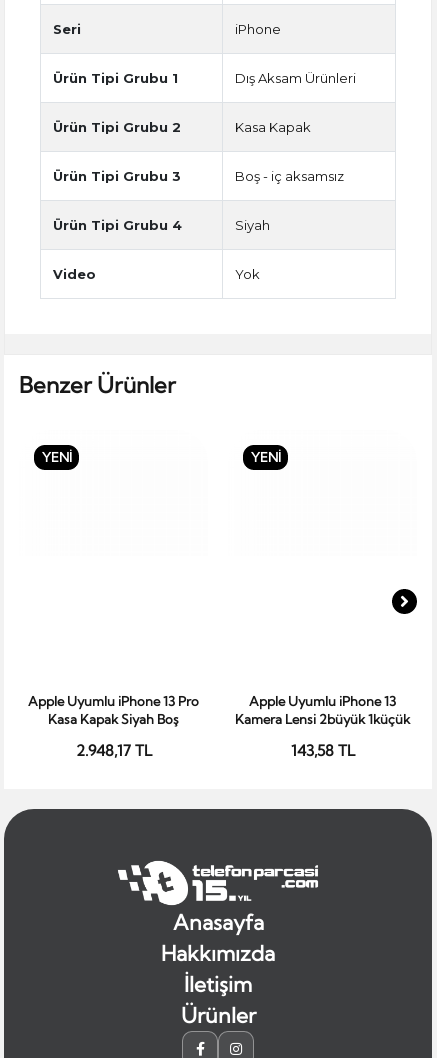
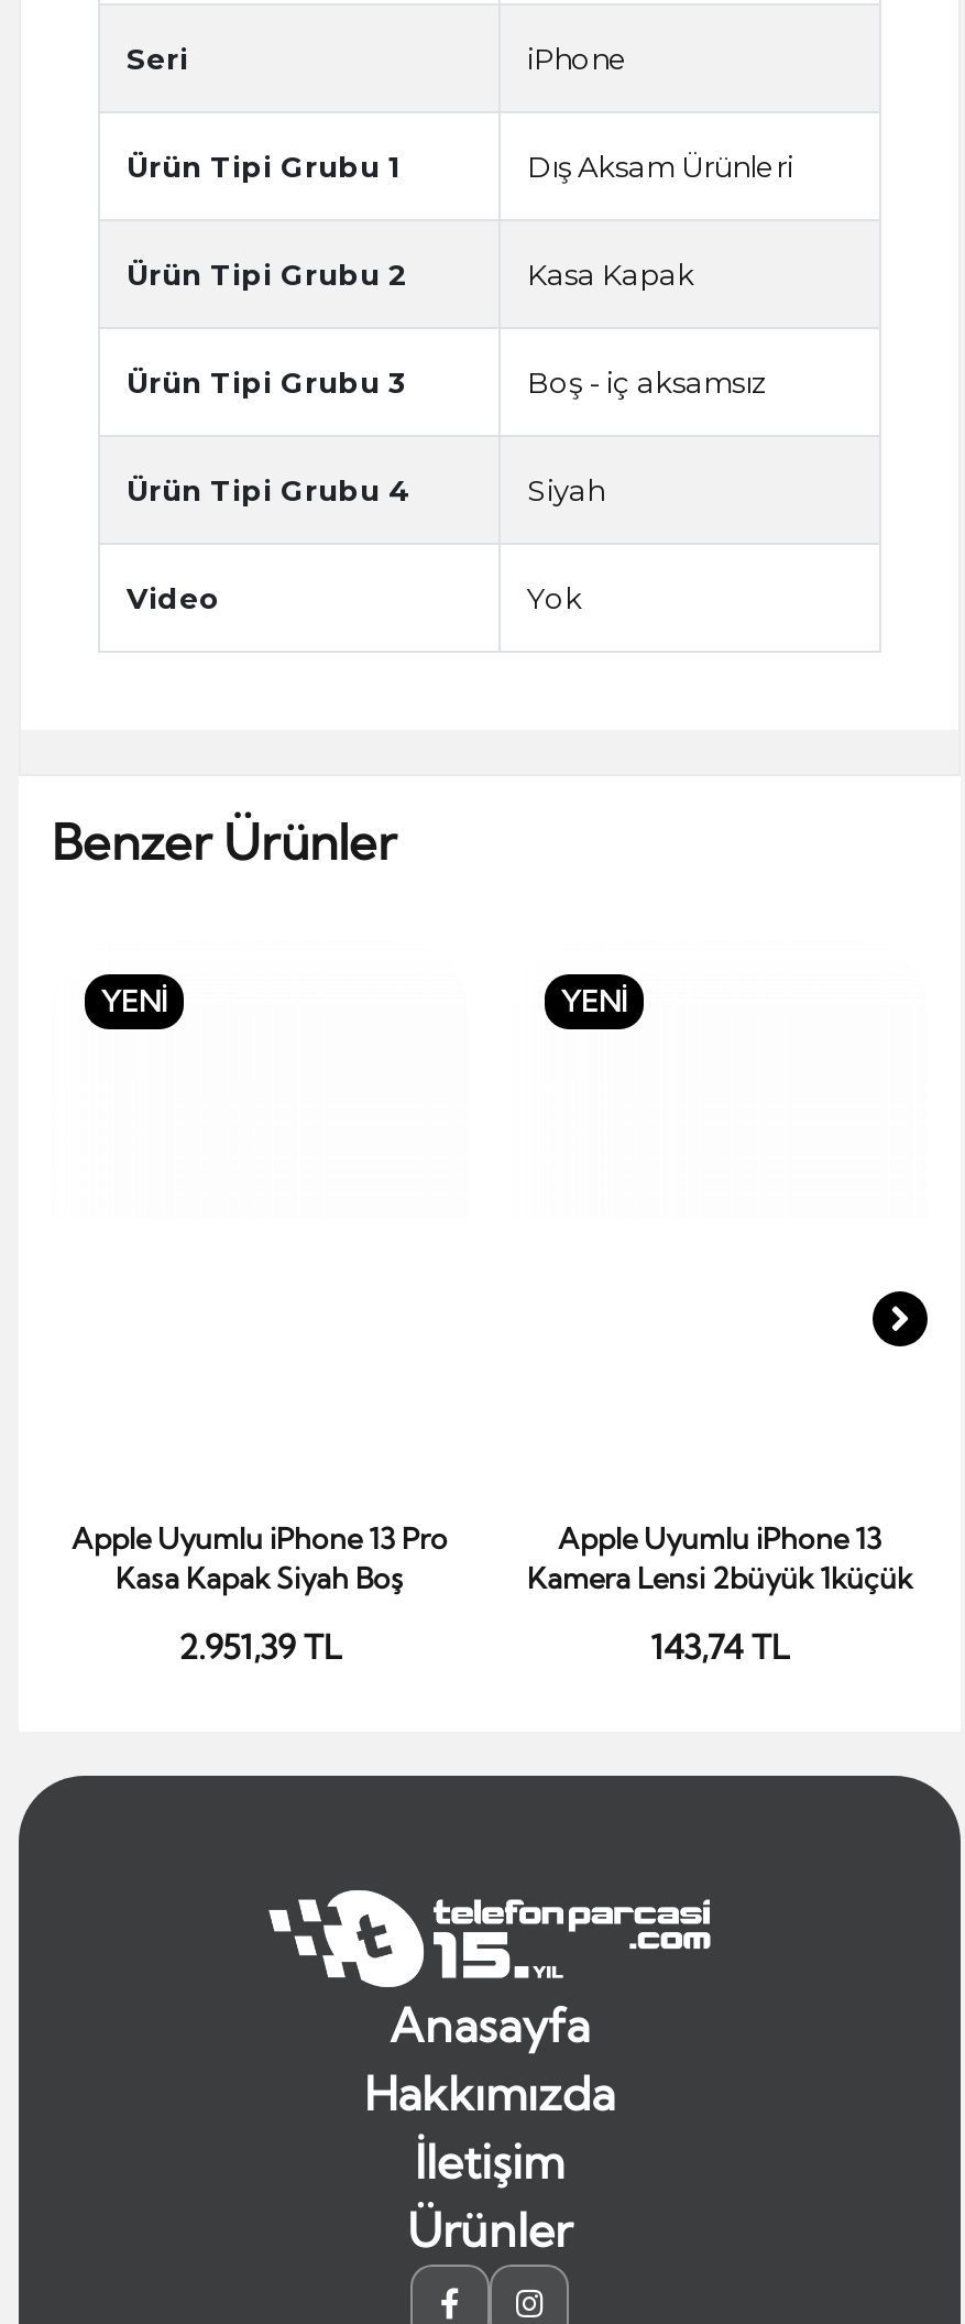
- 2.948,17 TL
+ 2.951,39 TL

- 143,58 TL
+ 143,74 TL
